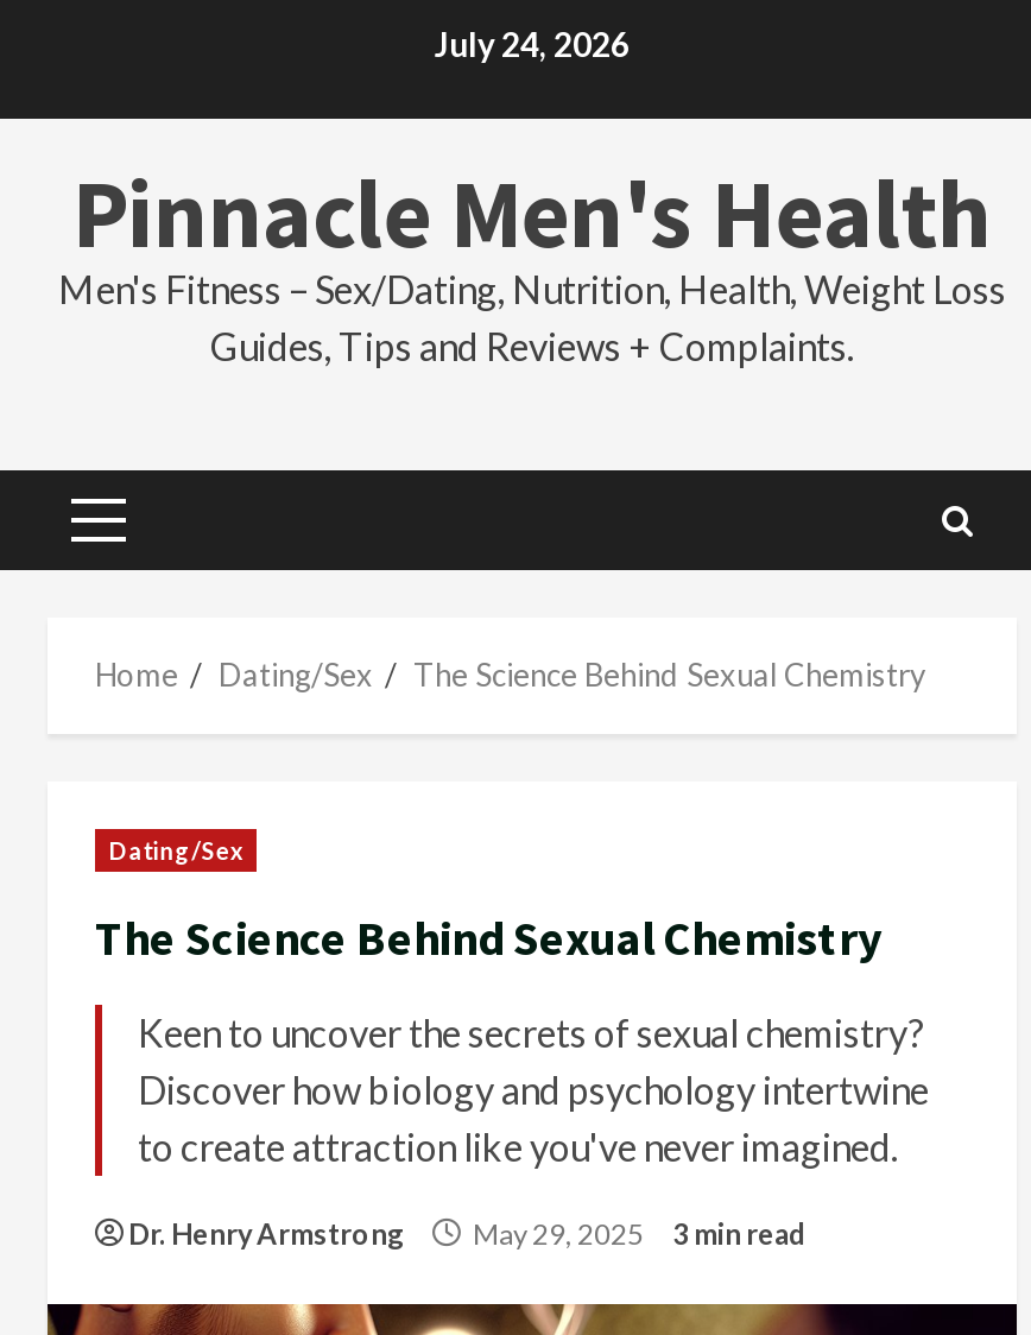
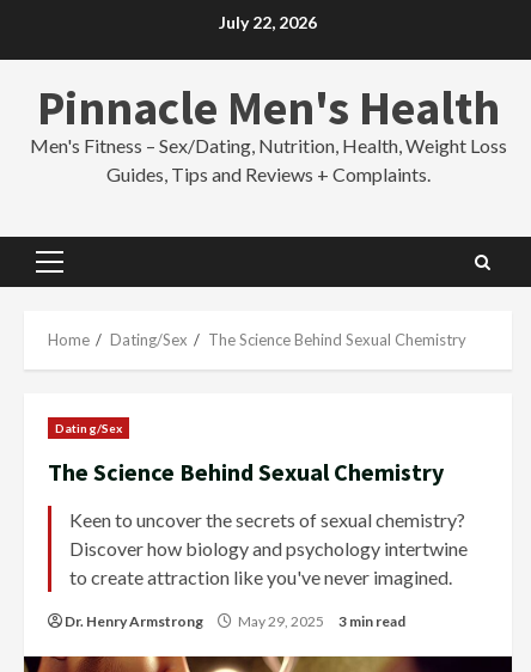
- July 24, 2026
+ July 22, 2026
